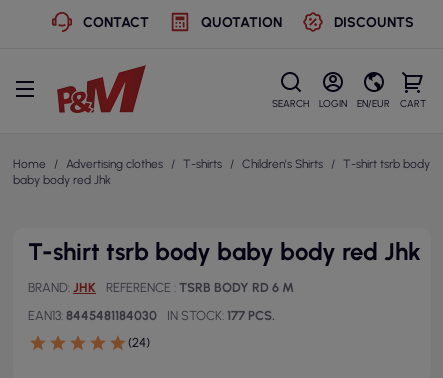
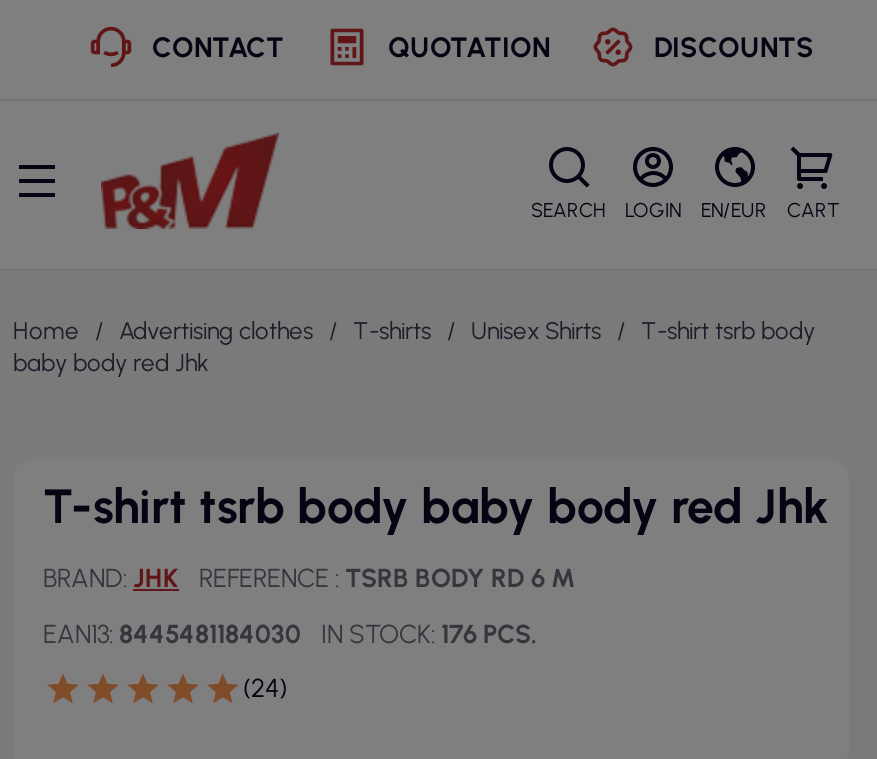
- Children's Shirts
+ Unisex Shirts

- IN STOCK 177 PCS.
+ IN STOCK 176 PCS.
